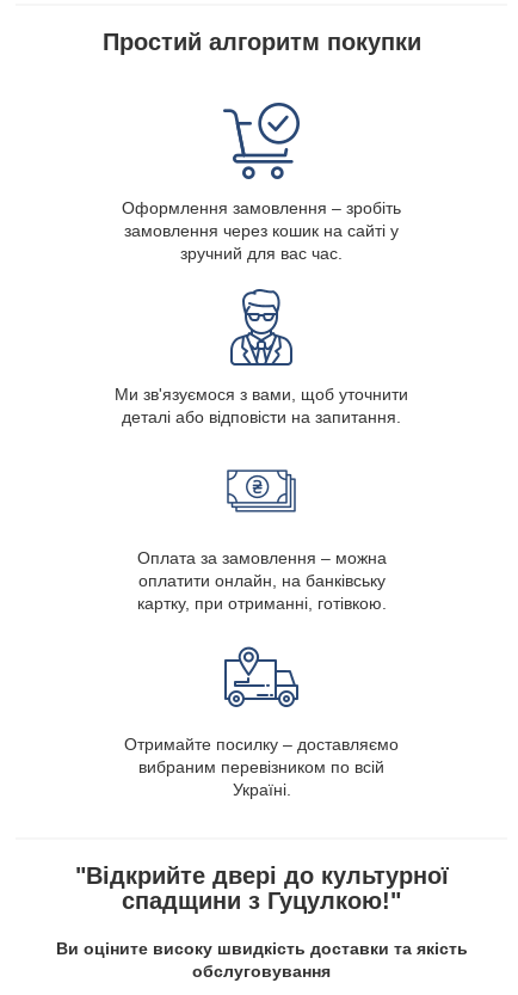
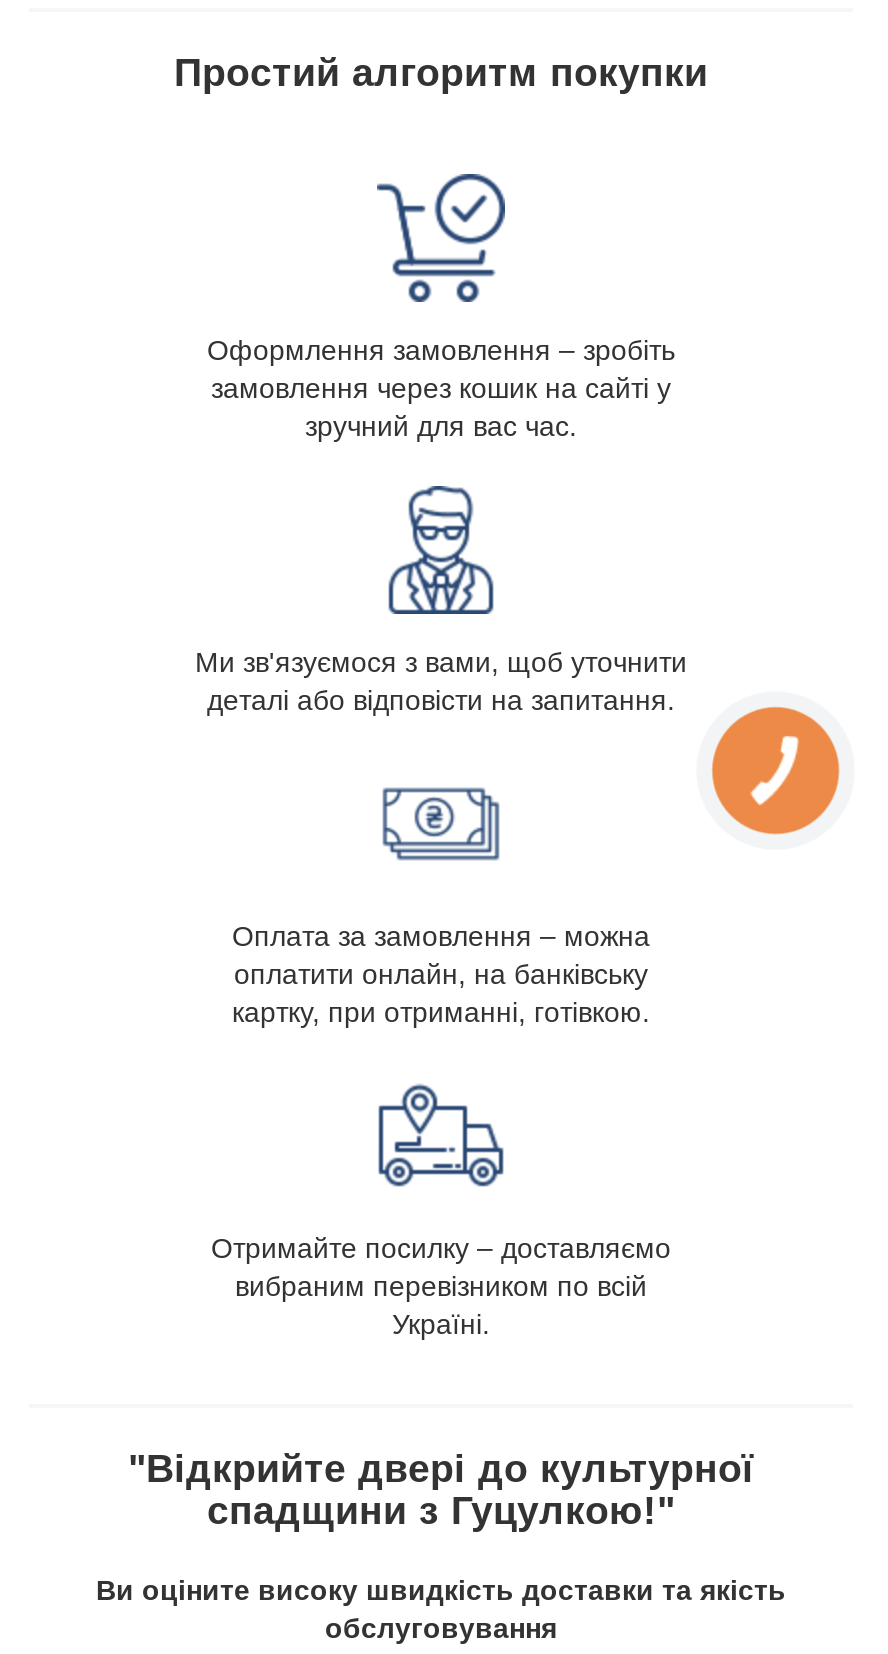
+ [image]
